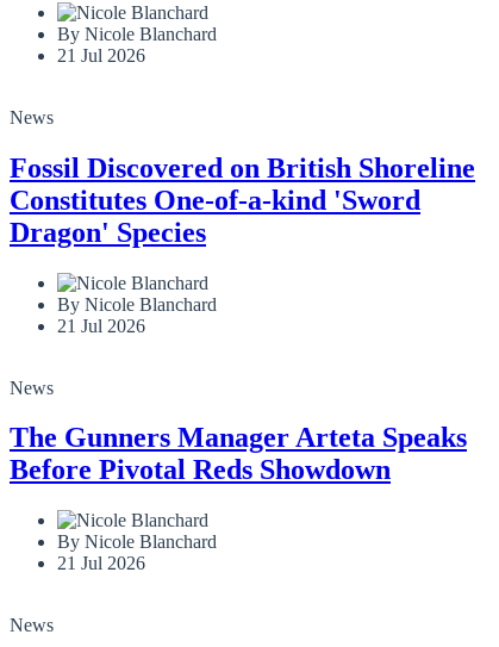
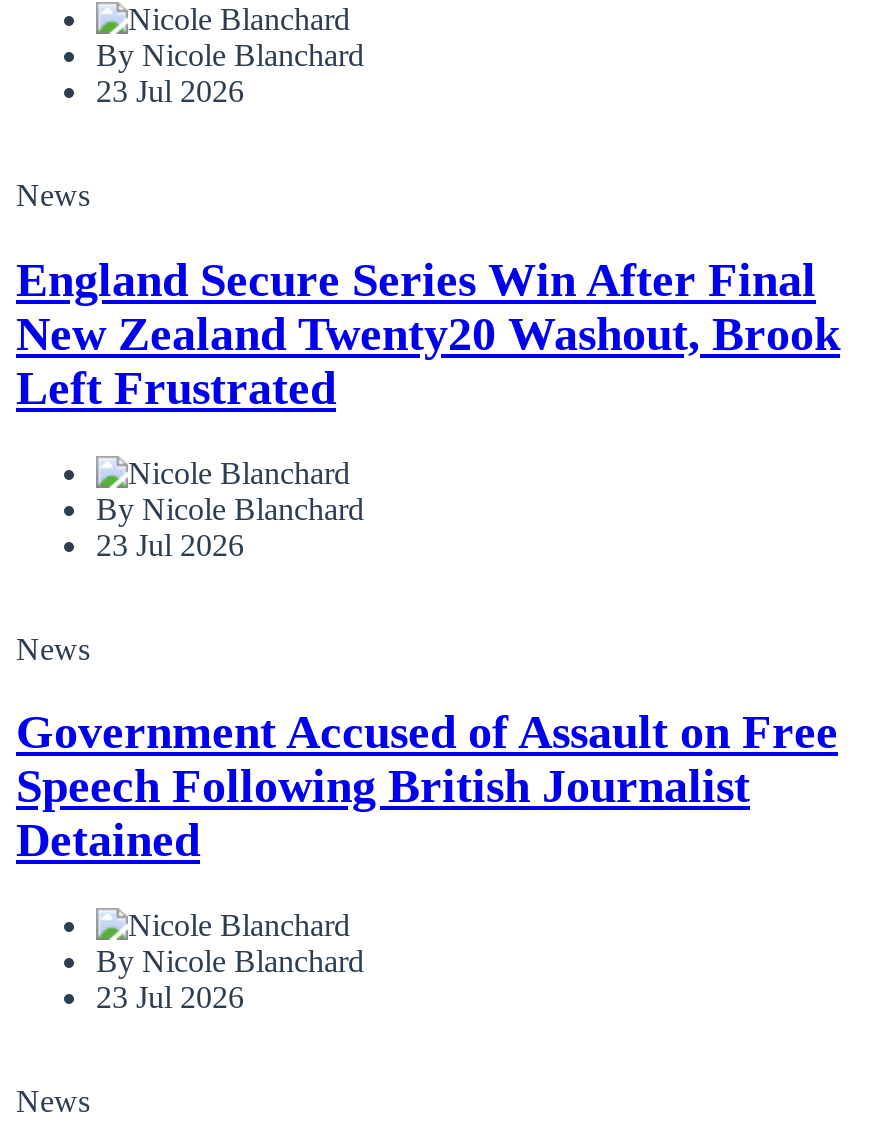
- 21 Jul 2026
+ 23 Jul 2026

- Fossil Discovered on British Shoreline
- Constitutes One-of-a-kind 'Sword
- Dragon' Species
+ England Secure Series Win After Final
+ New Zealand Twenty20 Washout, Brook
+ Left Frustrated

- 21 Jul 2026
+ 23 Jul 2026

- The Gunners Manager Arteta Speaks
- Before Pivotal Reds Showdown
+ Government Accused of Assault on Free
+ Speech Following British Journalist
+ Detained

- 21 Jul 2026
+ 23 Jul 2026
